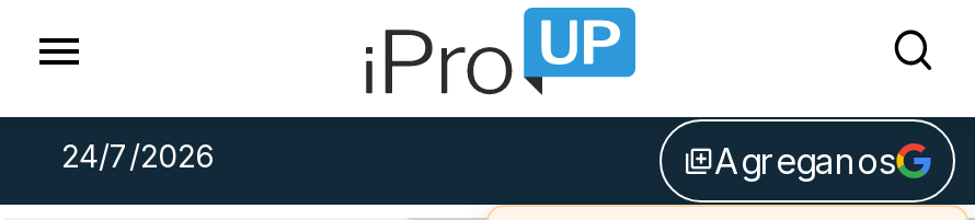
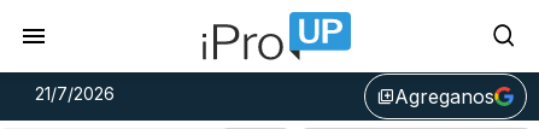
- 24/7/2026
+ 21/7/2026
